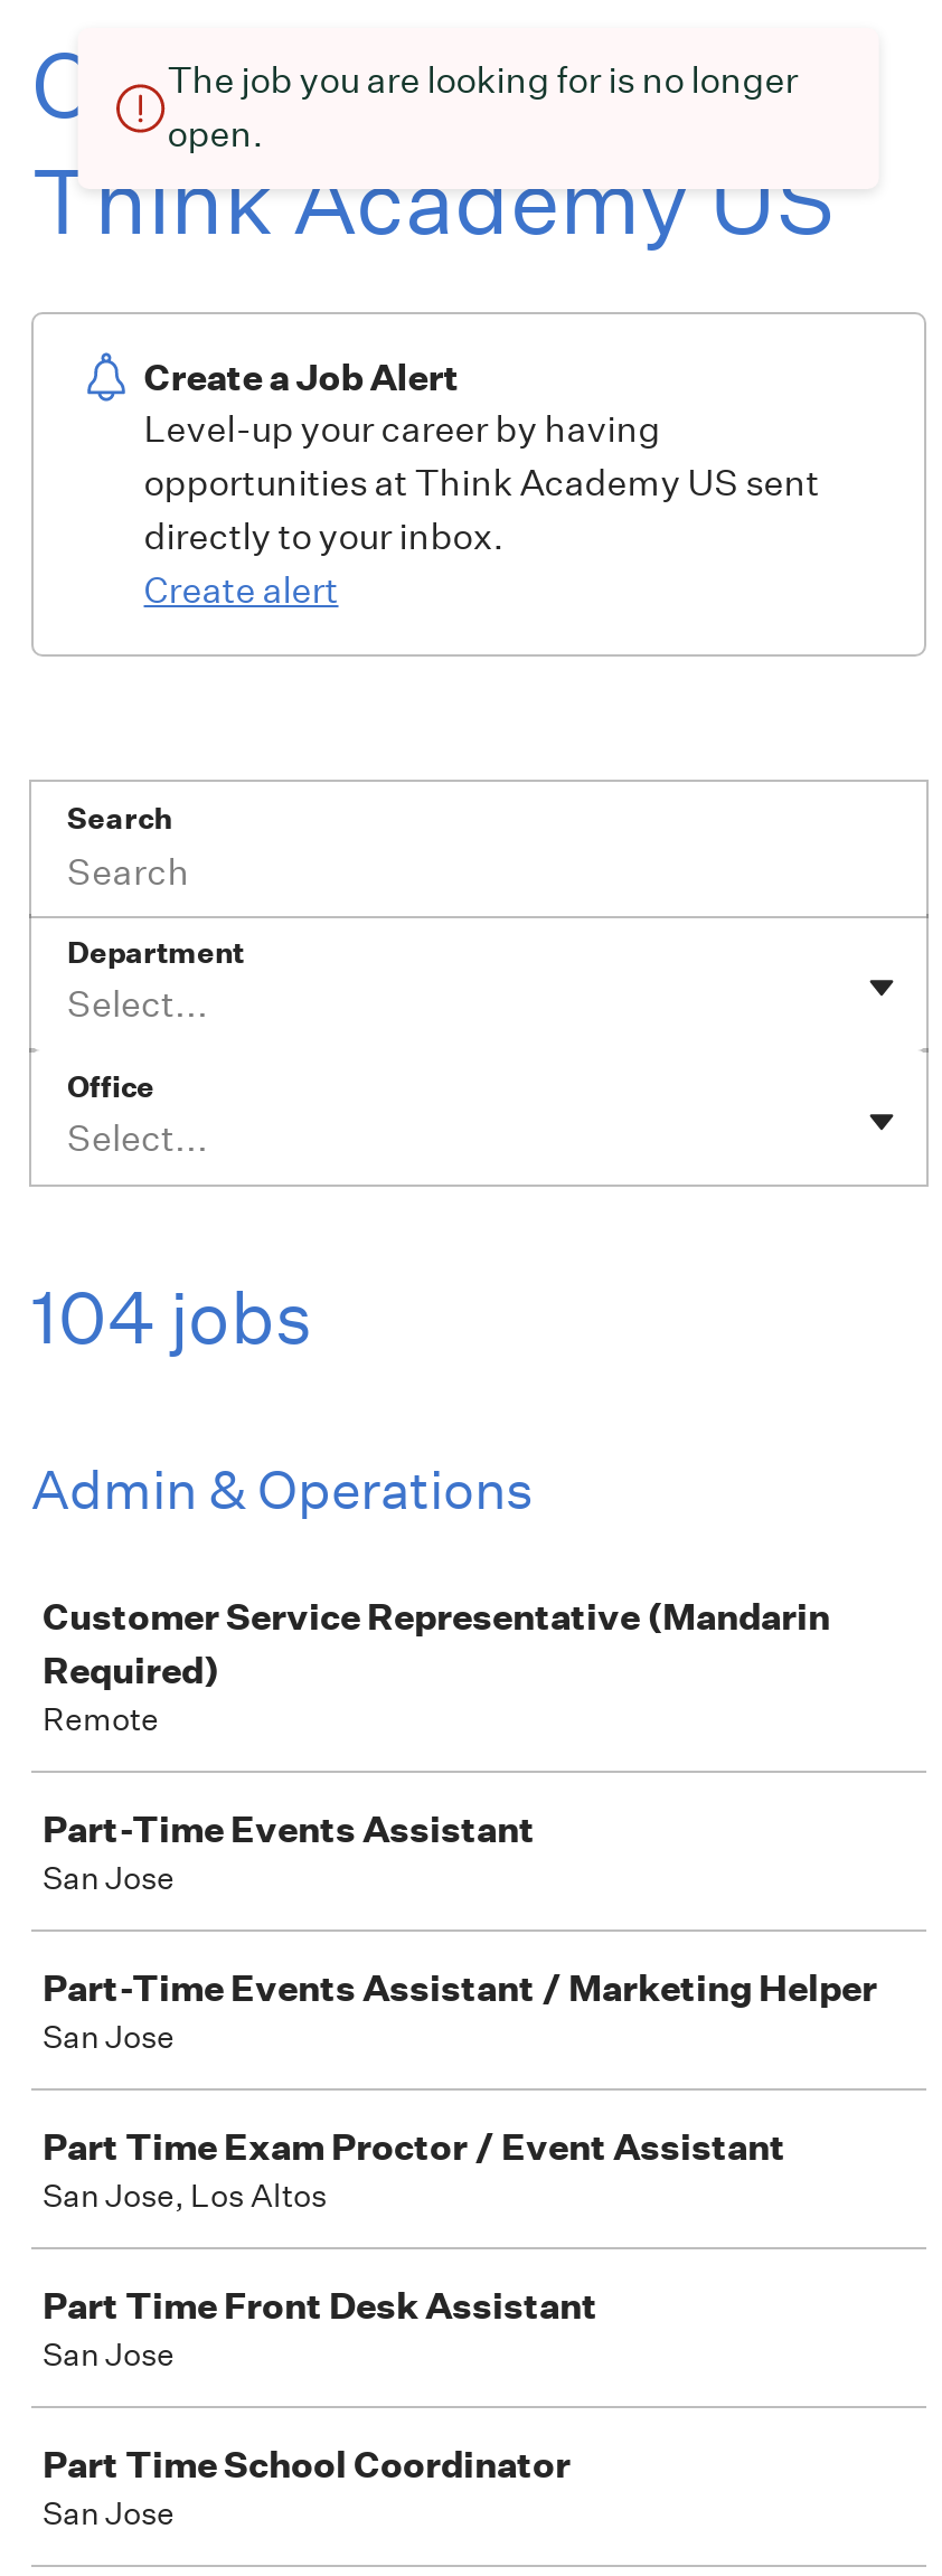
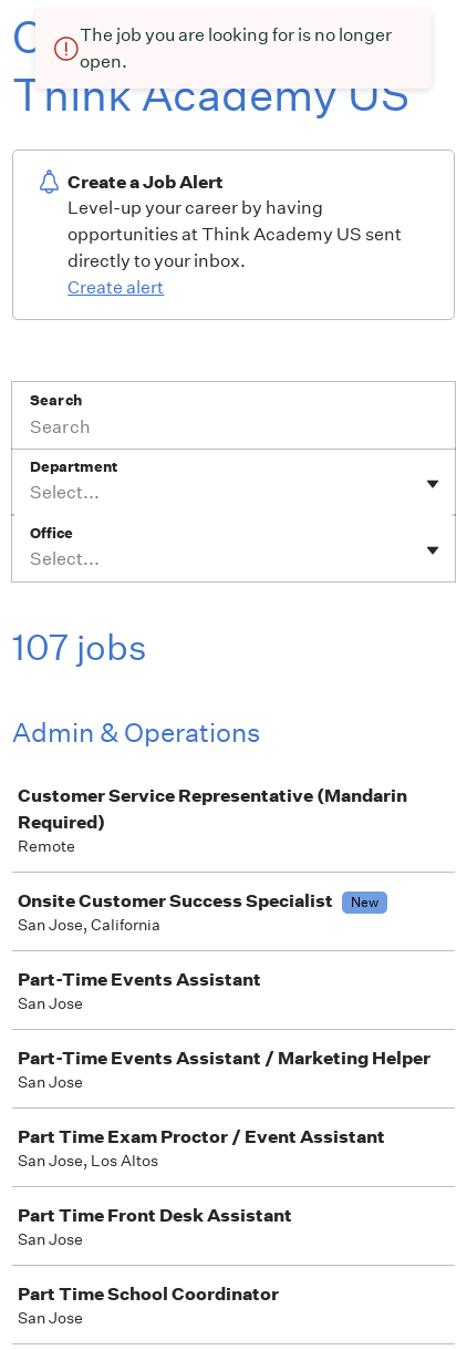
- 104 jobs
+ 107 jobs

+ Onsite Customer Success Specialist
+ New
+ San Jose, California
